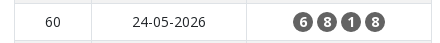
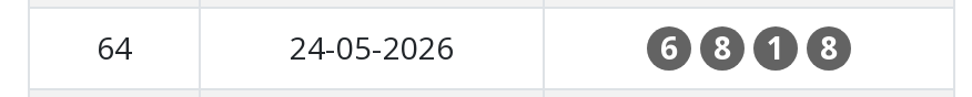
- 60
+ 64
